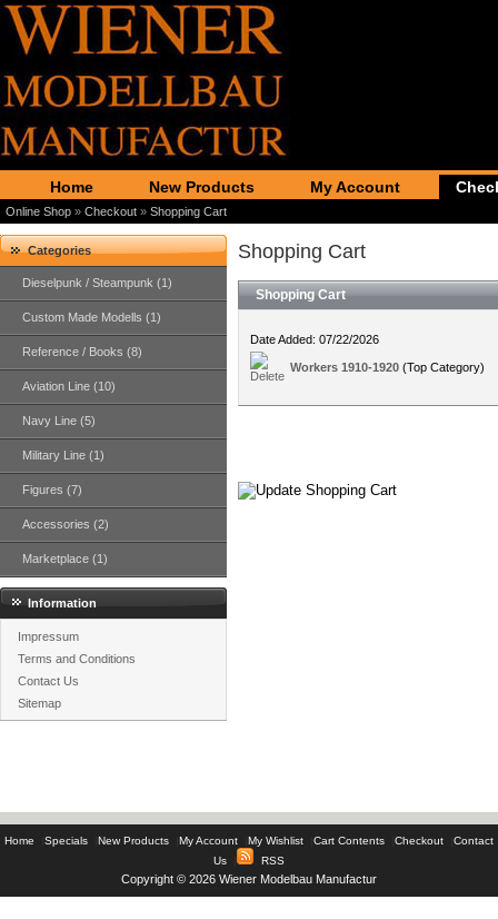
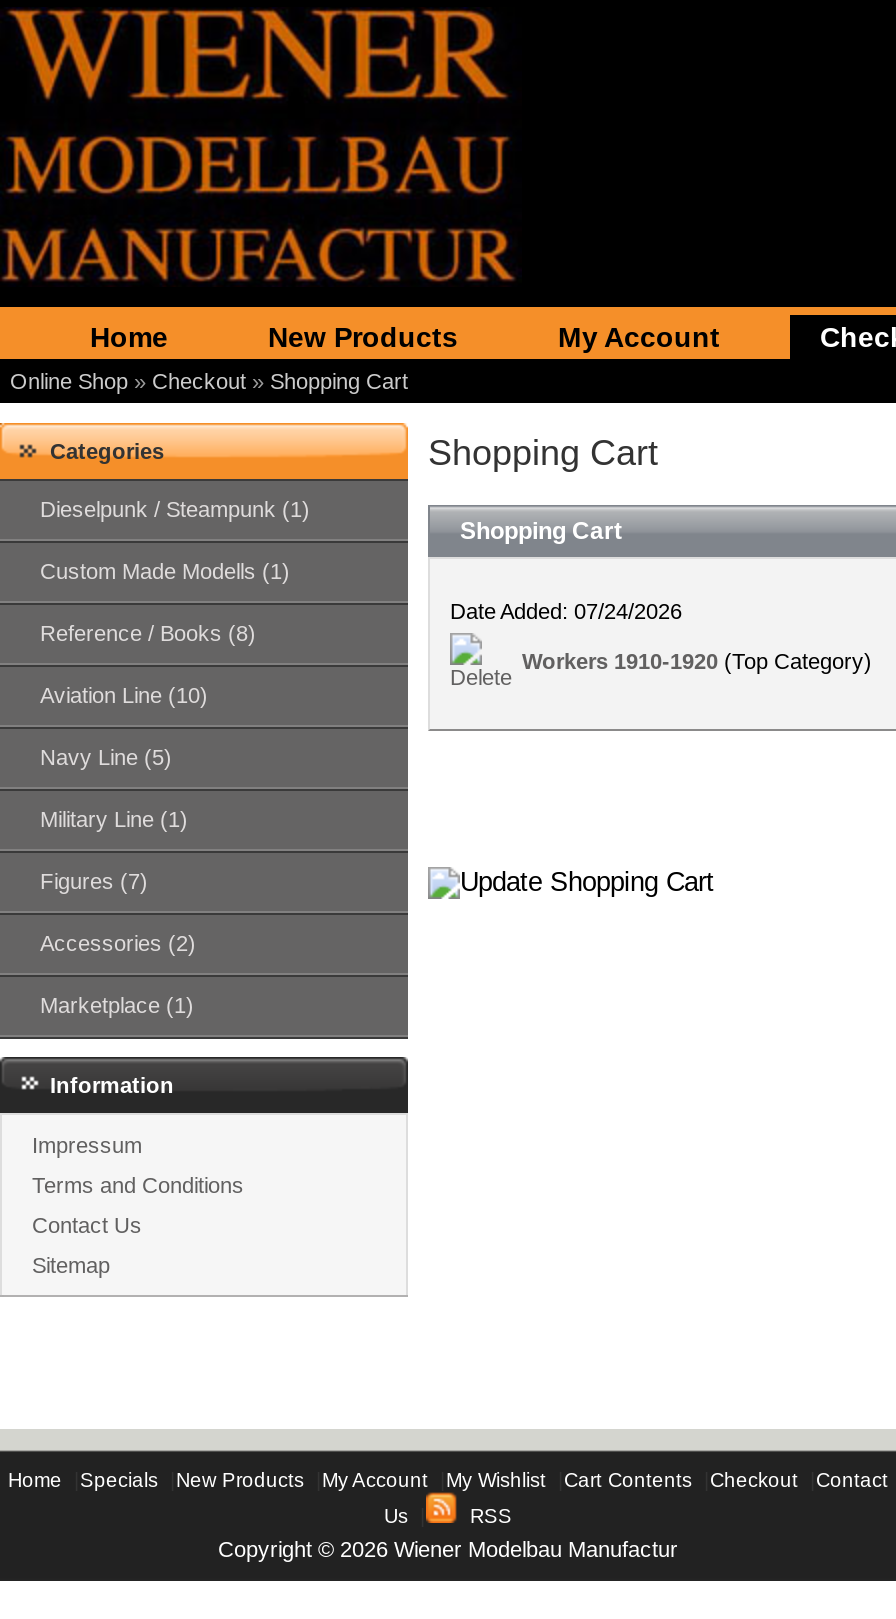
- Date Added: 07/22/2026
+ Date Added: 07/24/2026
